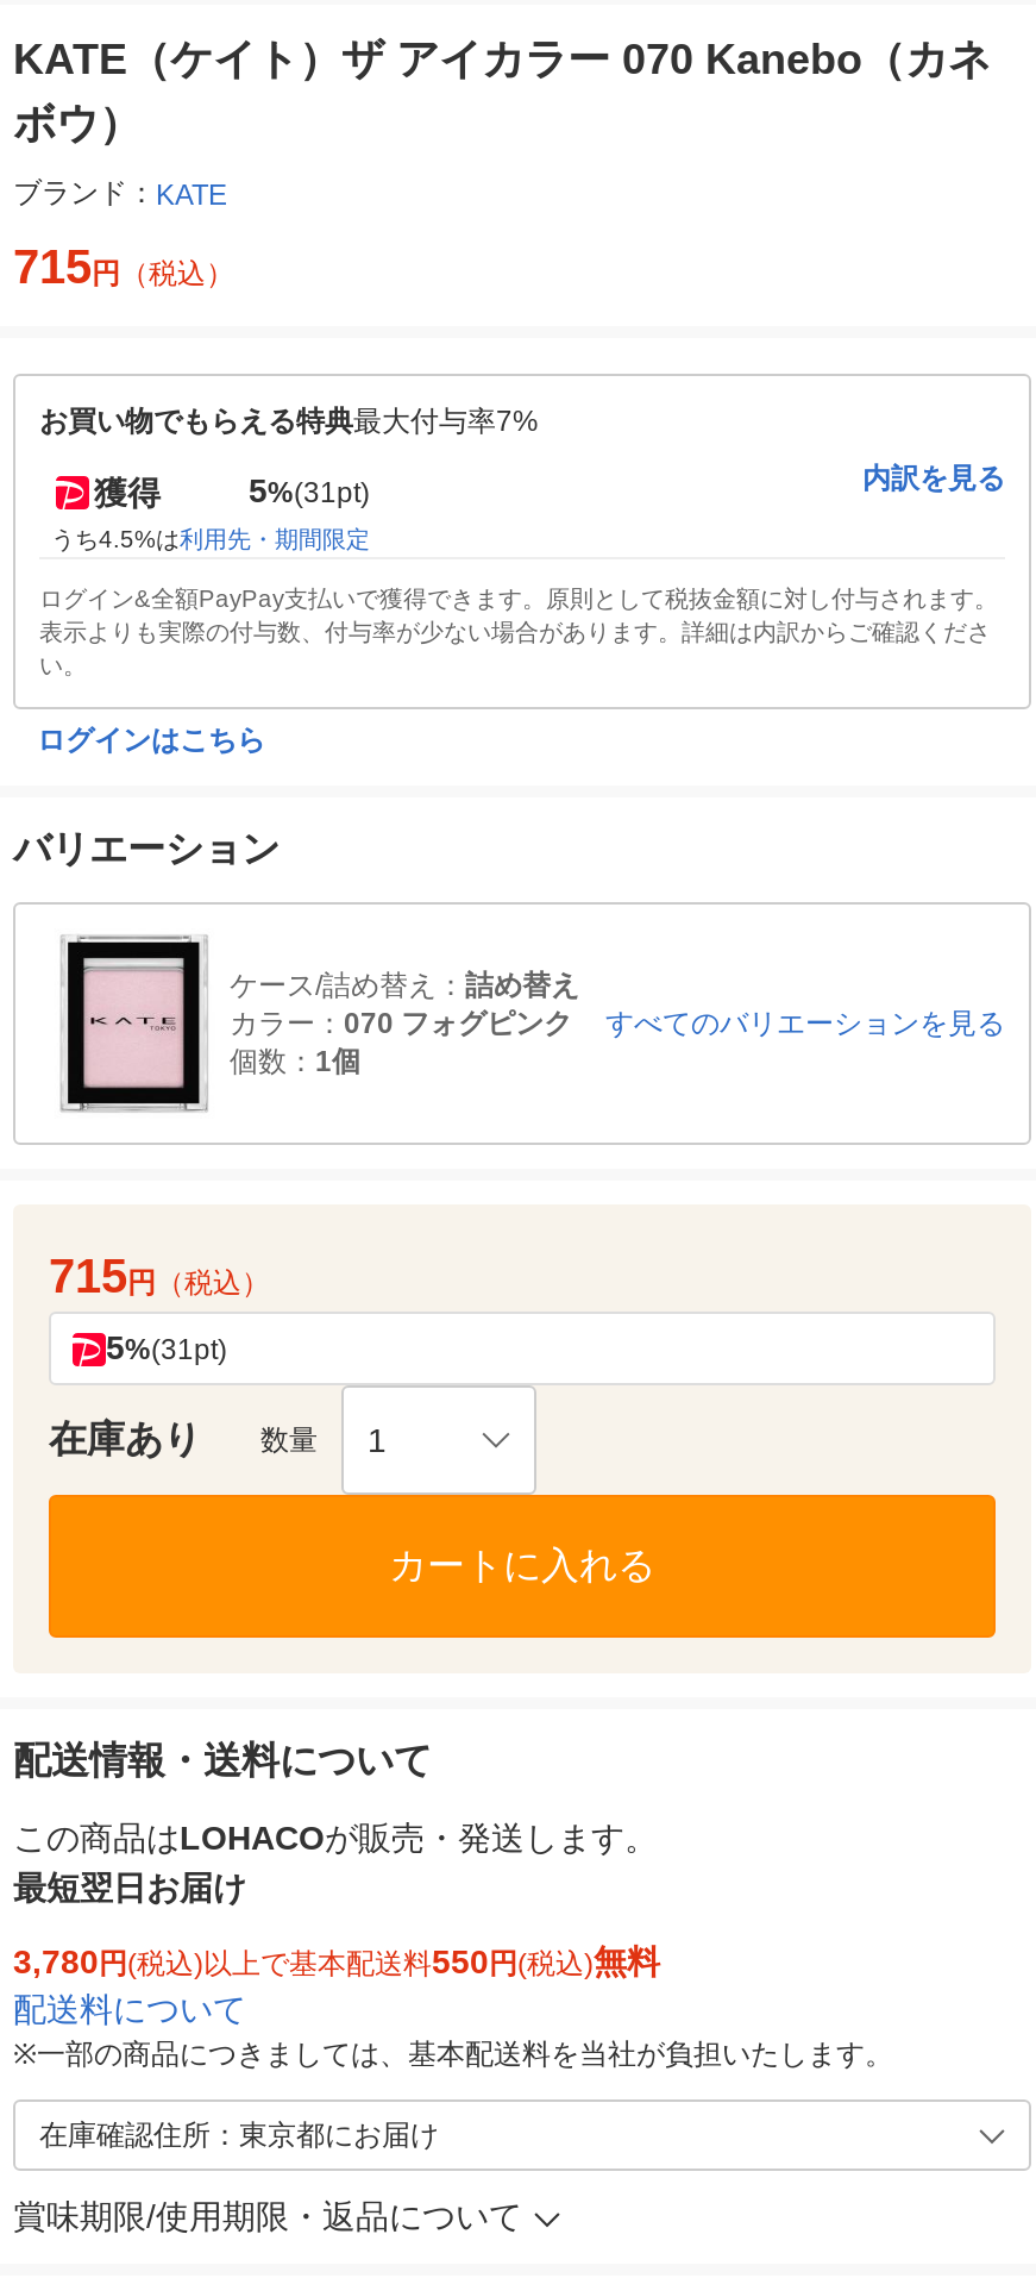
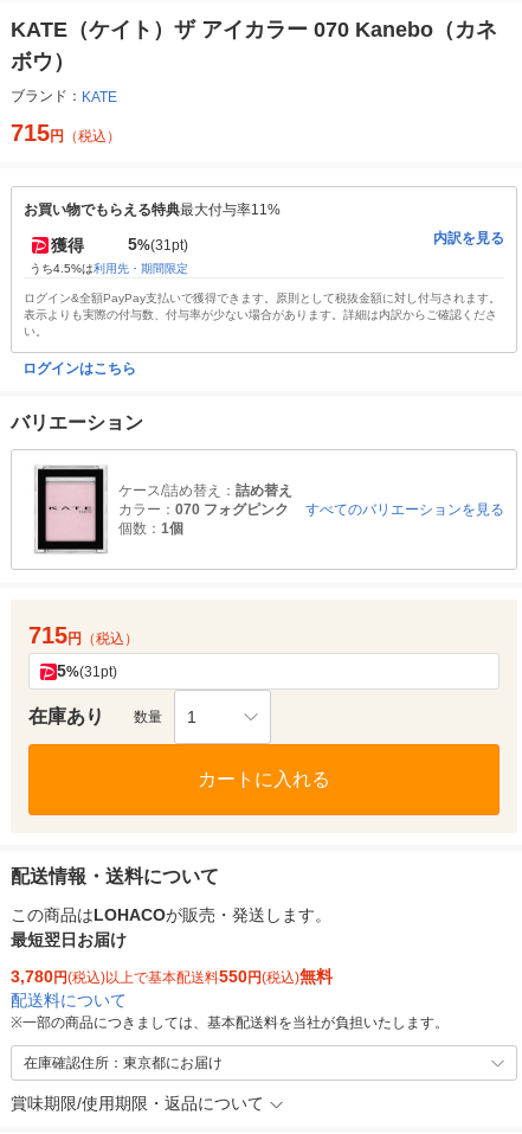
- お買い物でもらえる特典最大付与率7%
+ お買い物でもらえる特典最大付与率11%
